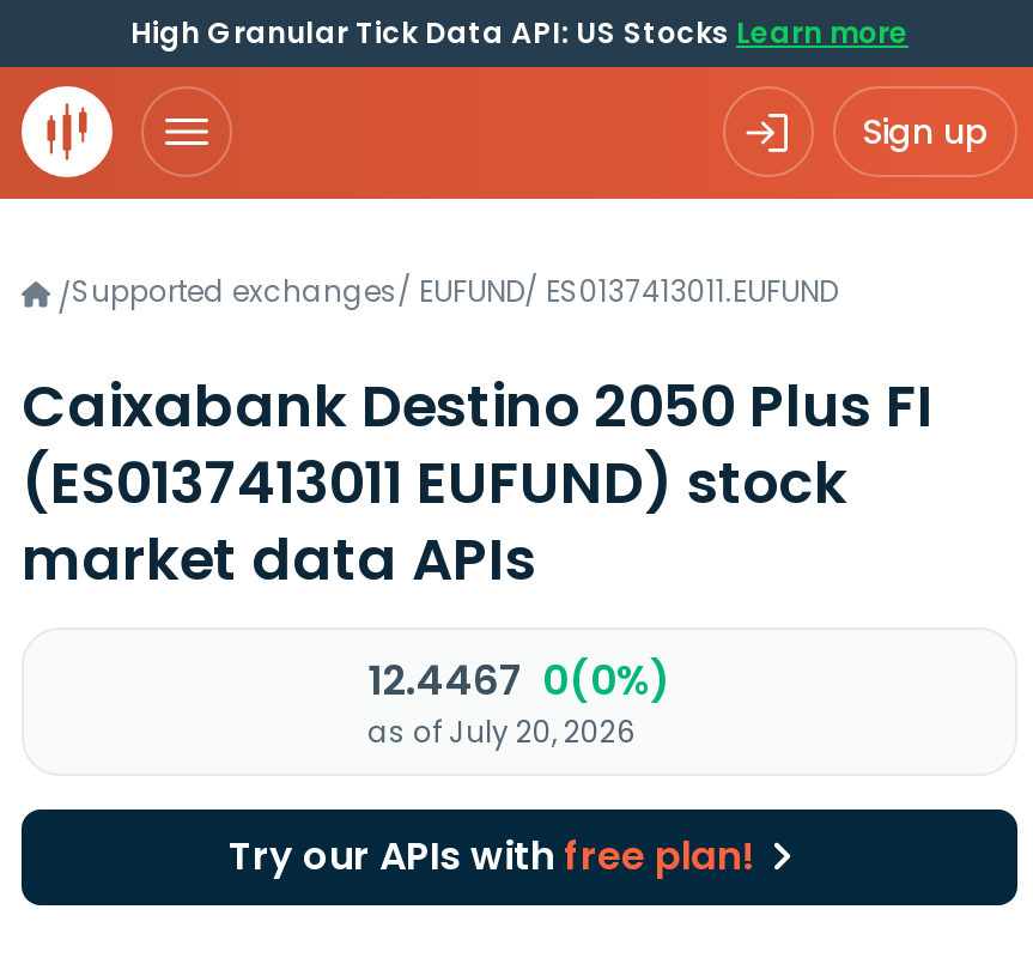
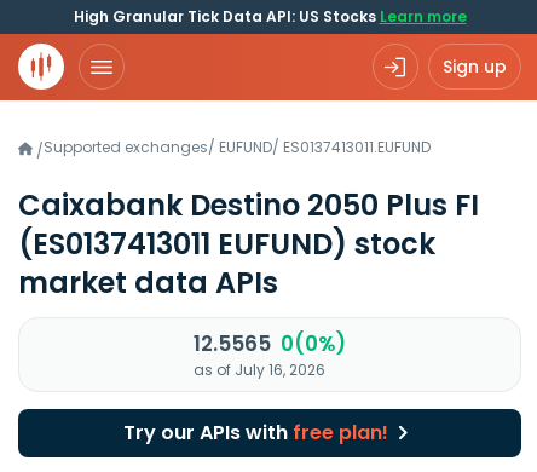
- 12.4467 0(0%)
+ 12.5565 0(0%)

- as of July 20, 2026
+ as of July 16, 2026
